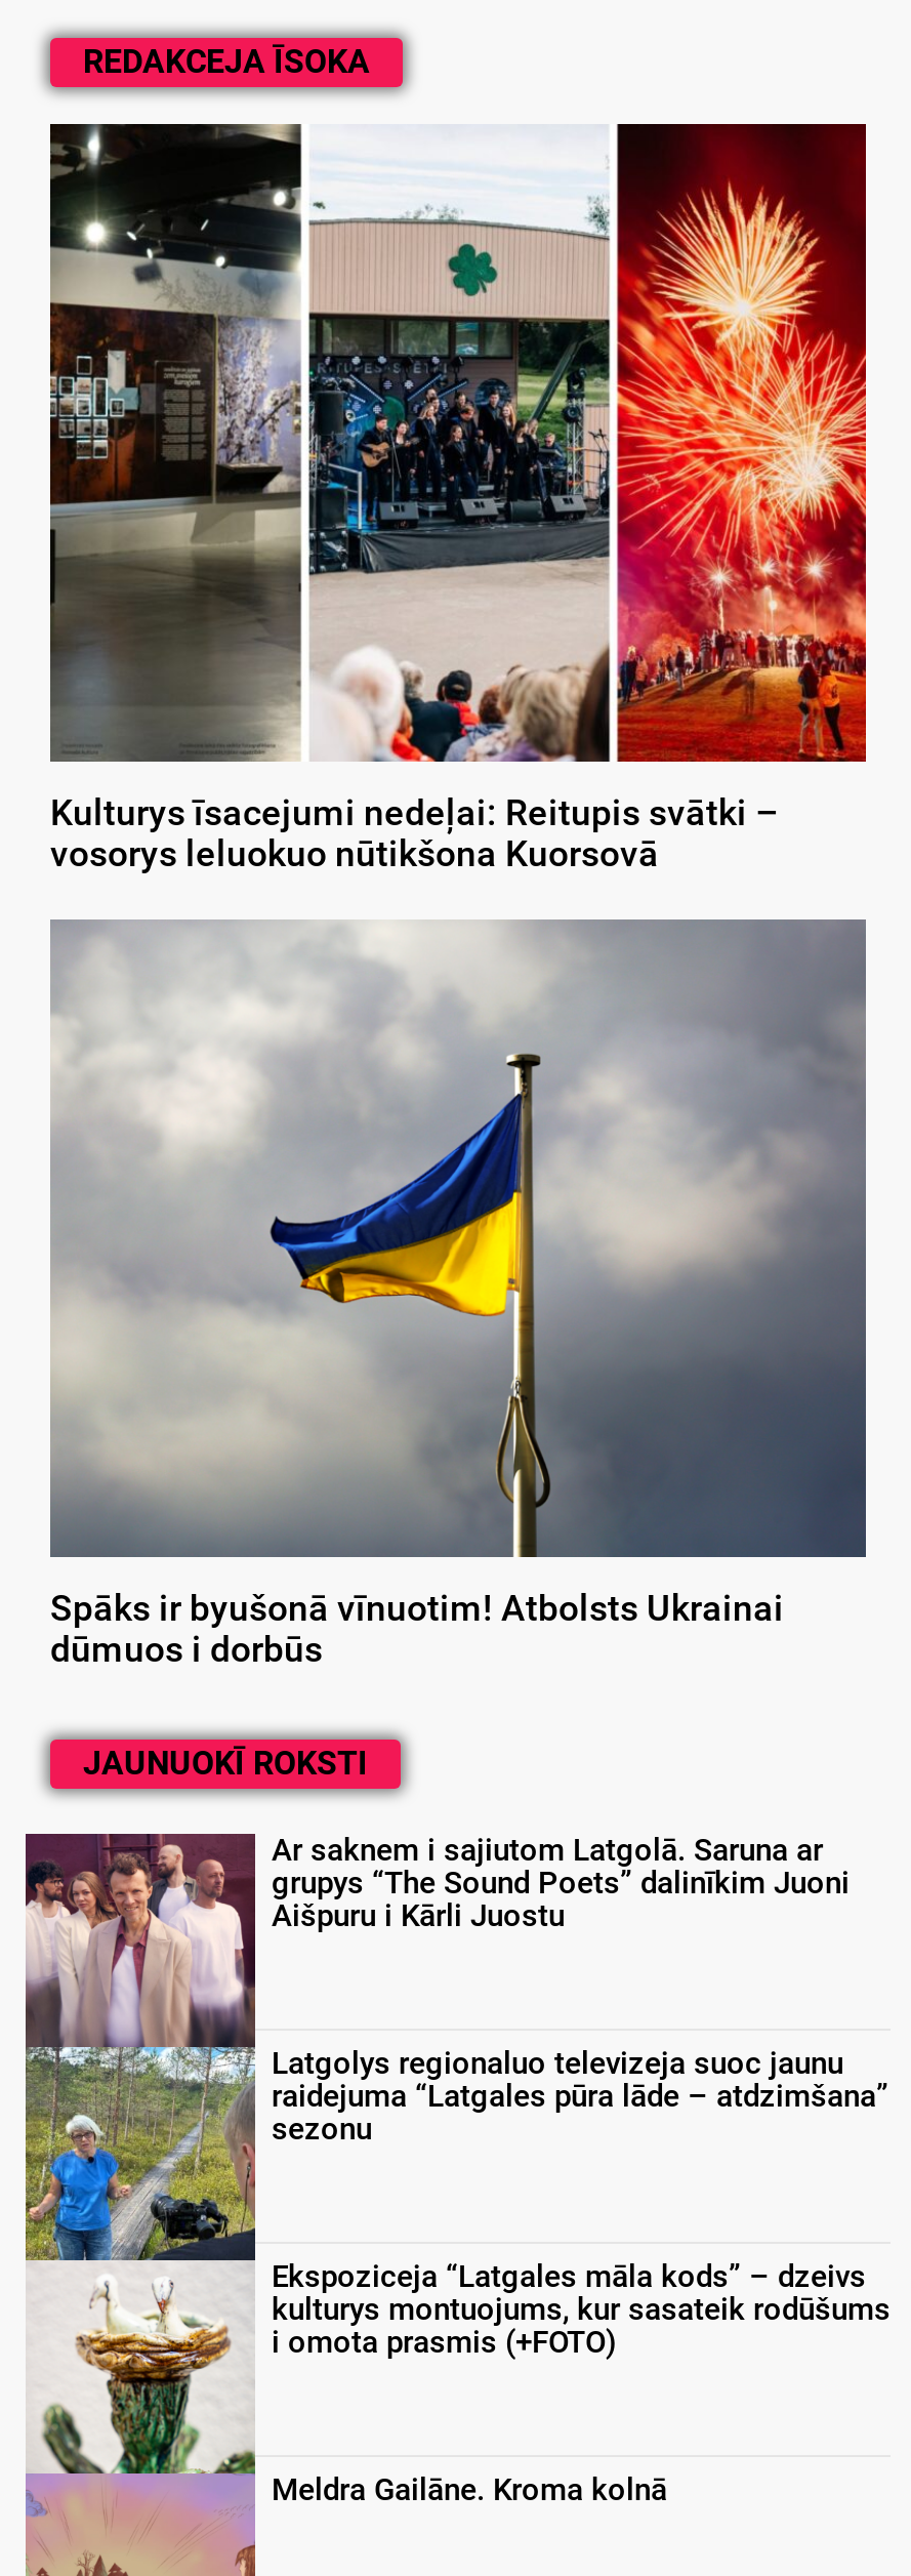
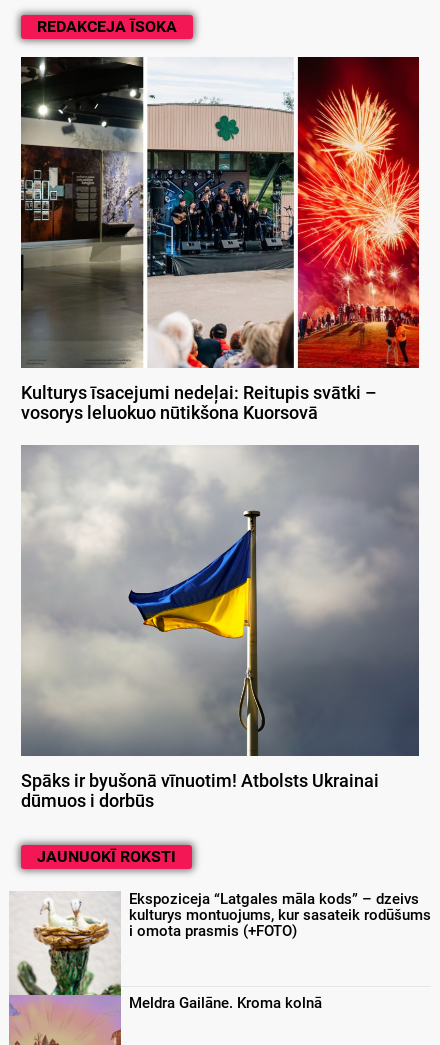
- [image]
- Ar saknem i sajiutom Latgolā. Saruna ar
- grupys “The Sound Poets” dalinīkim Juoni
- Aišpuru i Kārli Juostu

- Latgolys regionaluo televizeja suoc jaunu
- raidejuma “Latgales pūra lāde – atdzimšana”
- sezonu
